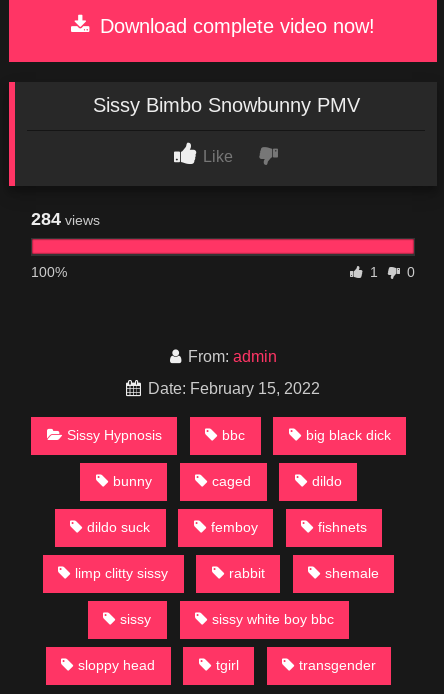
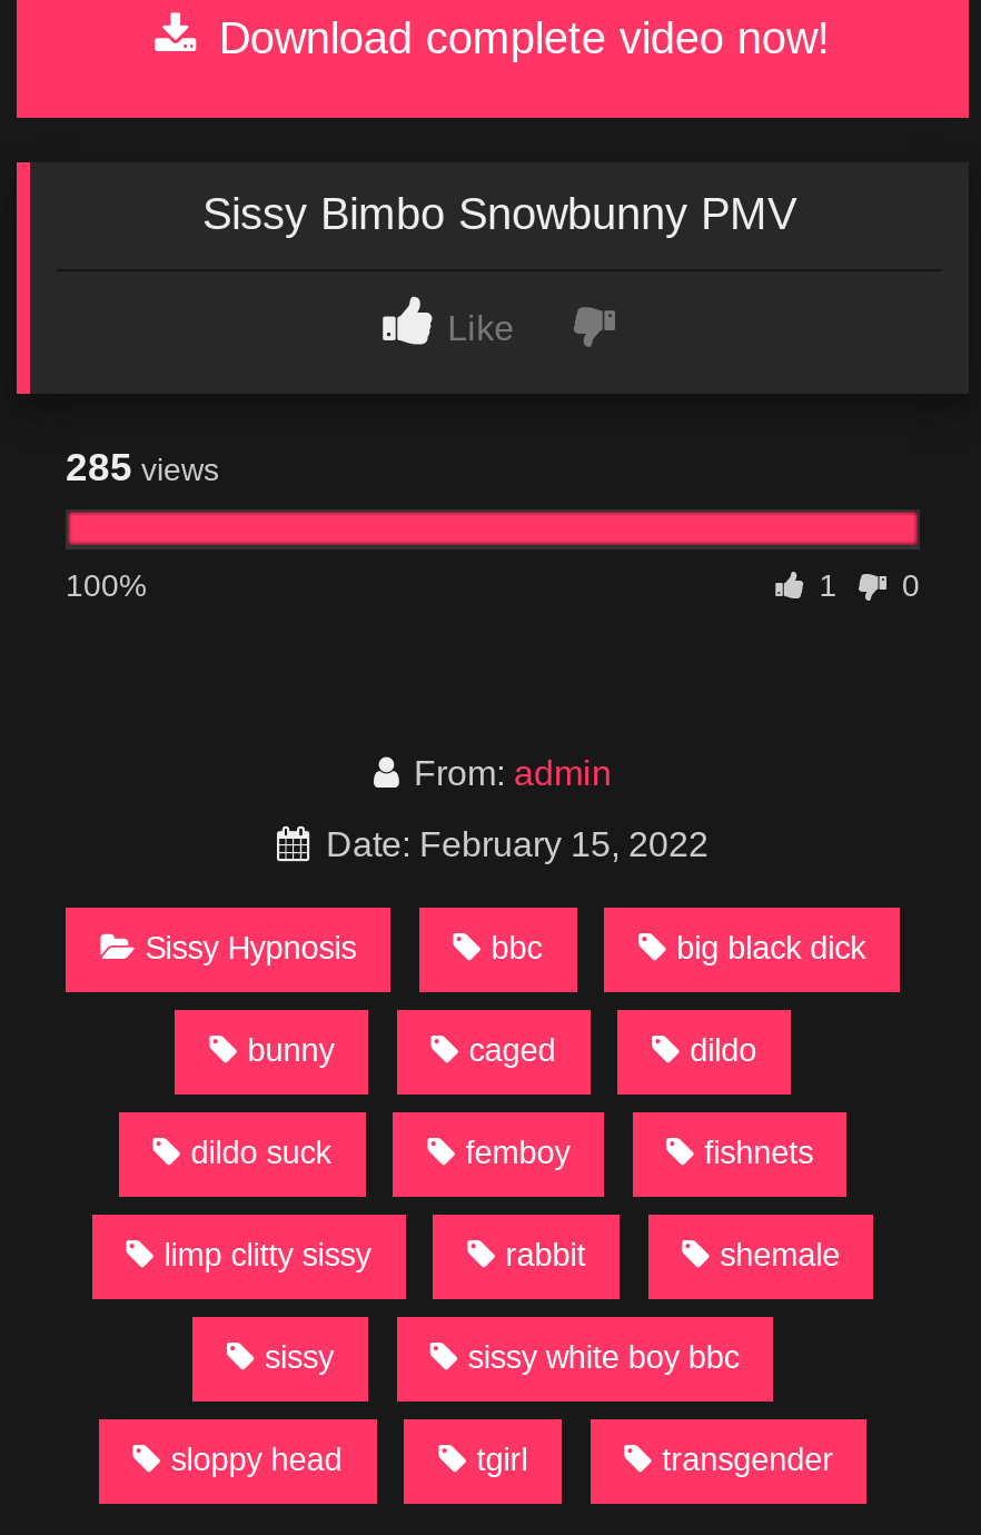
- 284 views
+ 285 views
